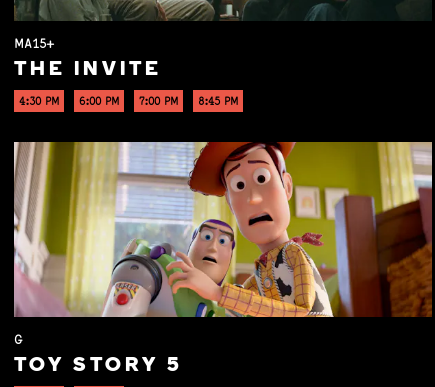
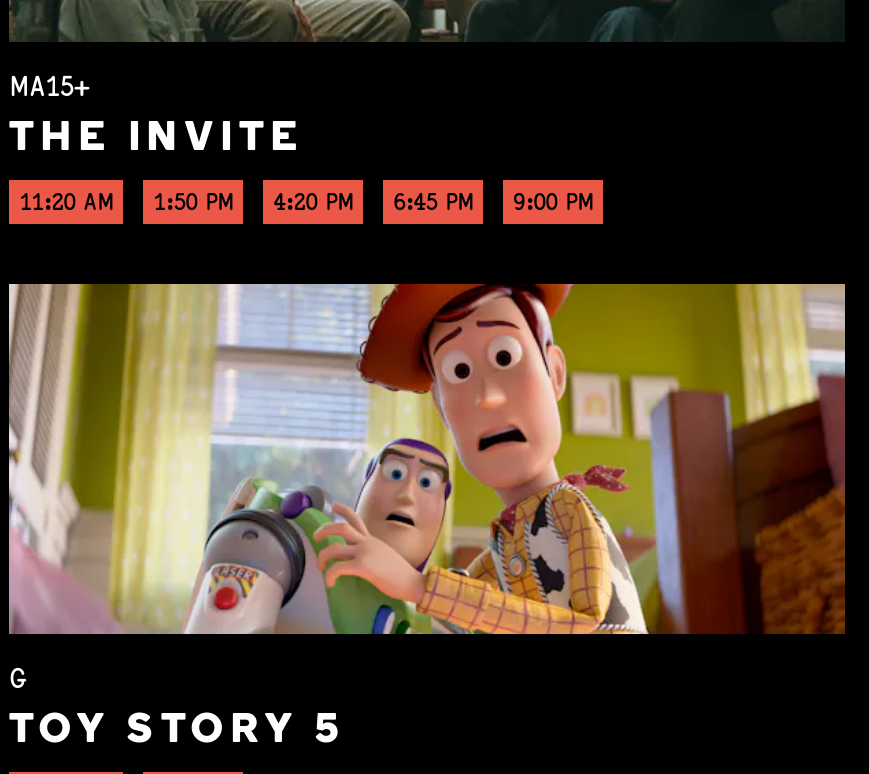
- 4:30 PM
- 6:00 PM
- 7:00 PM
- 8:45 PM
+ 11:20 AM
+ 1:50 PM
+ 4:20 PM
+ 6:45 PM
+ 9:00 PM
